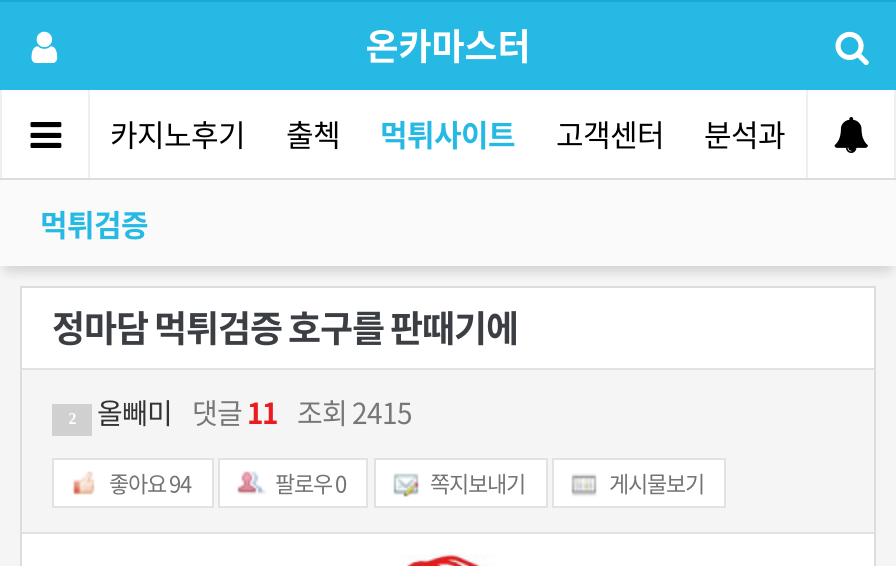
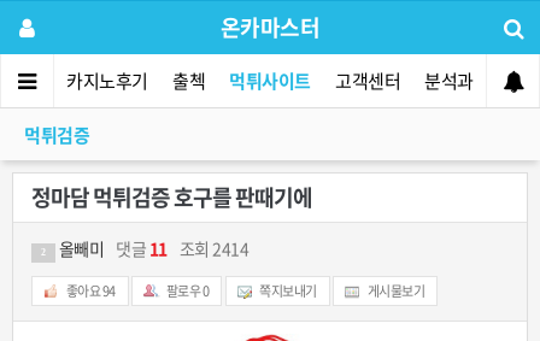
- 올빼미 댓글 11 조회 2415
+ 올빼미 댓글 11 조회 2414
